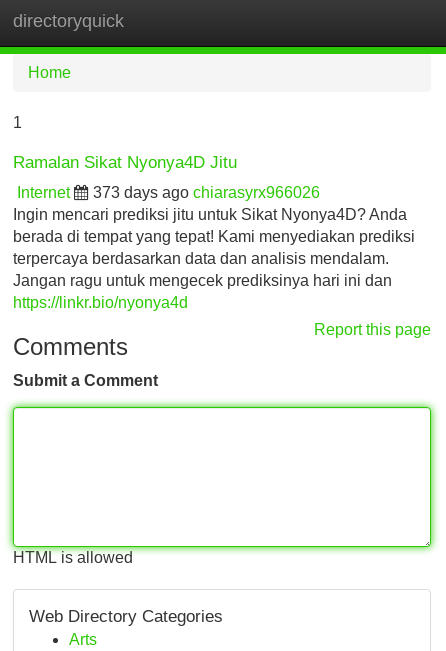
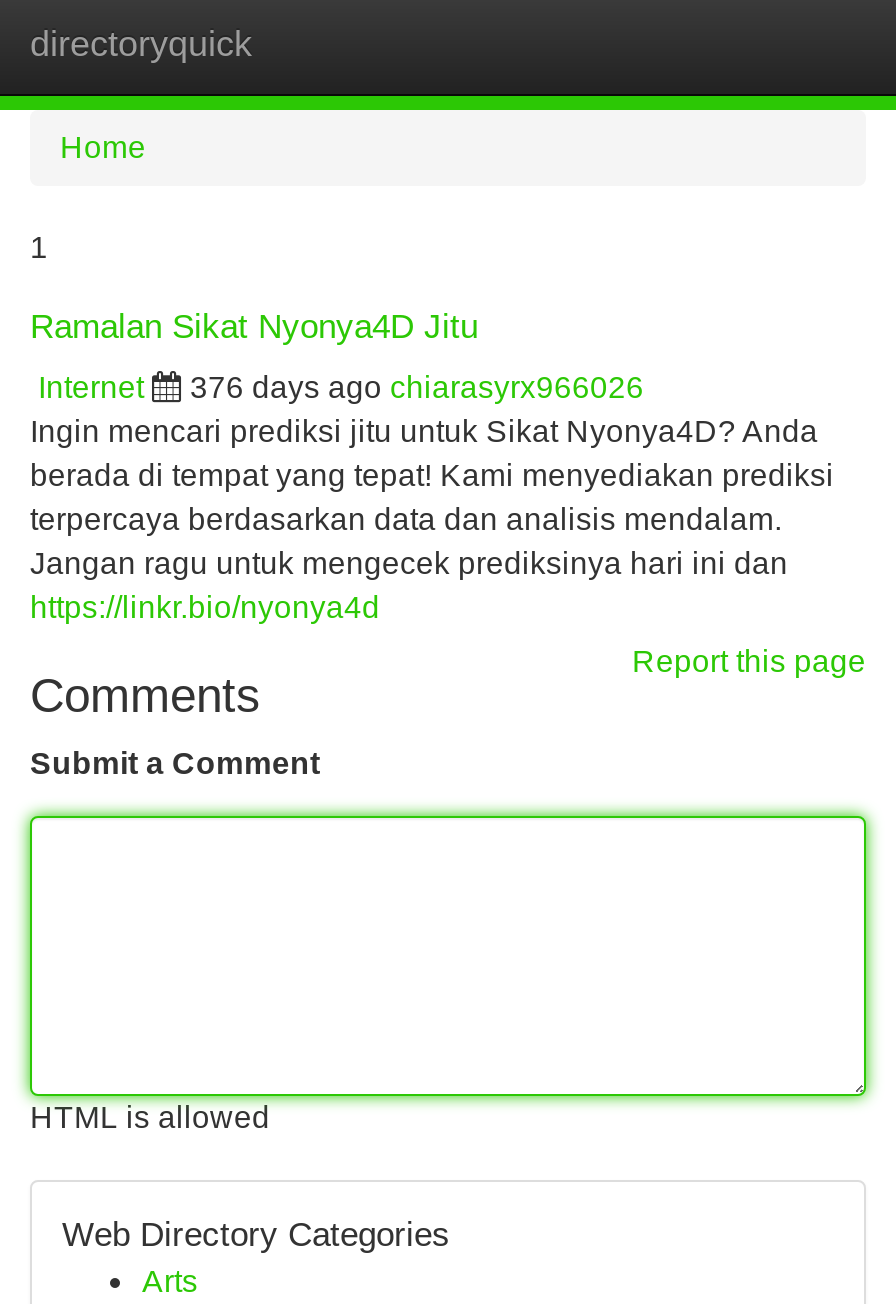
- 373 days ago chiarasyrx966026
+ 376 days ago chiarasyrx966026
